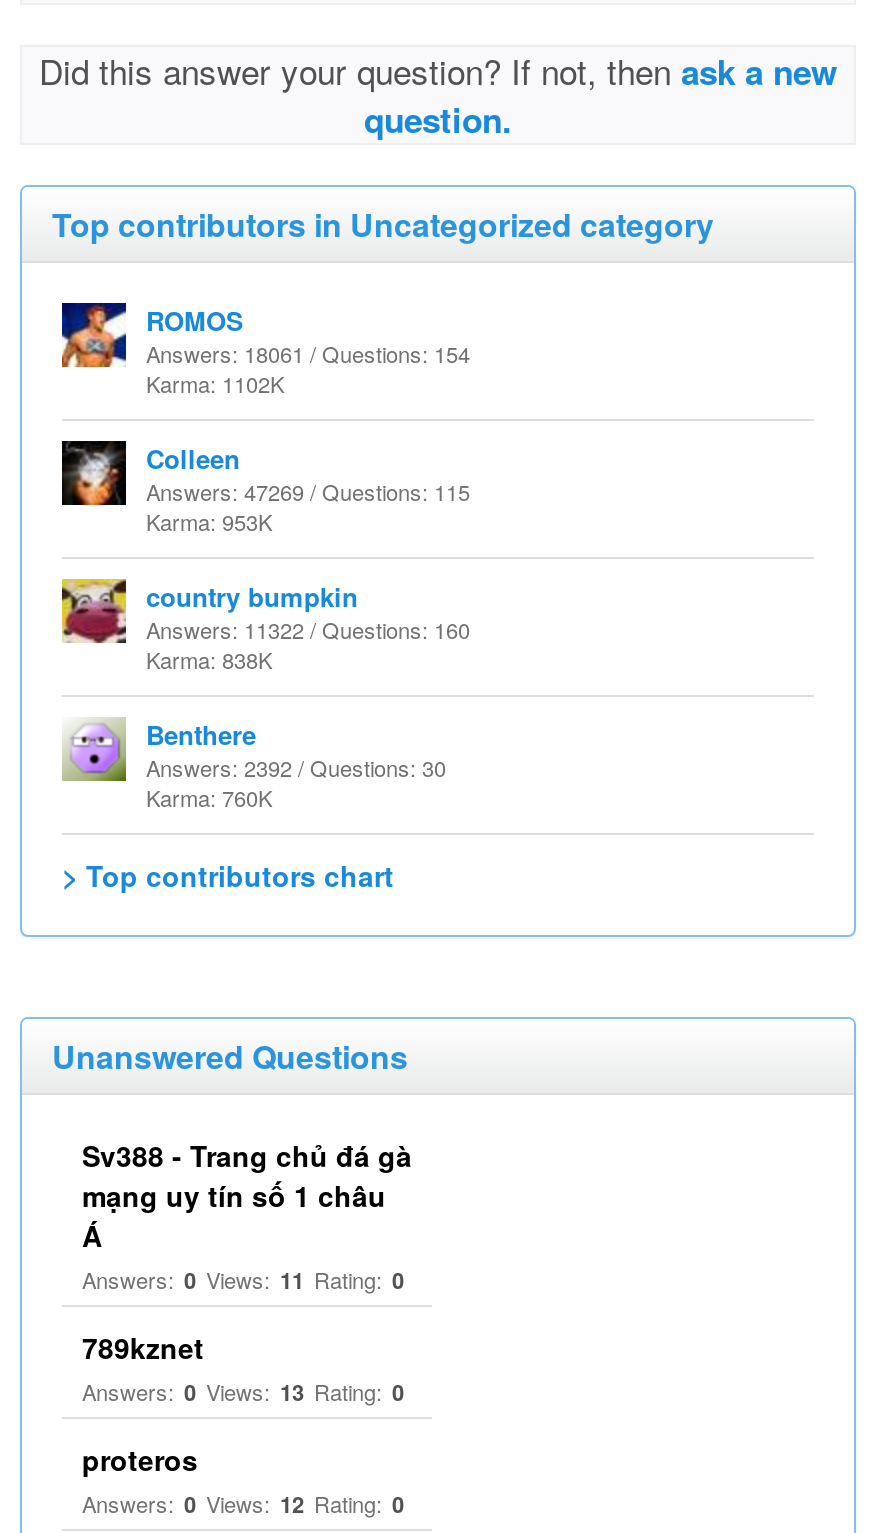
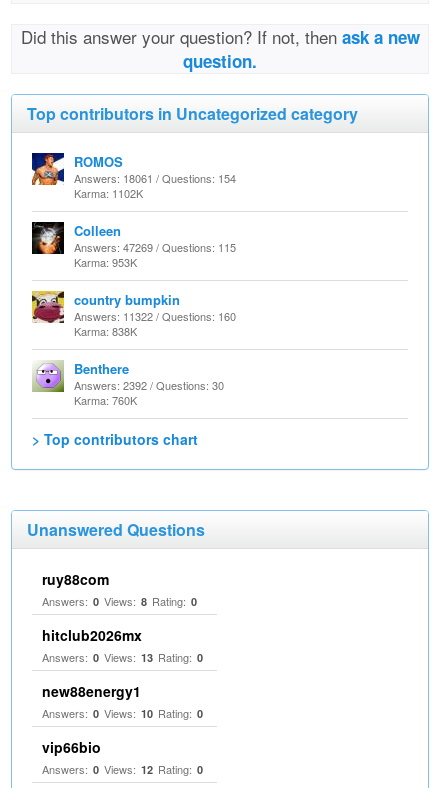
- Sv388 - Trang chủ đá gà
- mạng uy tín số 1 châu
- Á
- Answers: 0 Views: 11 Rating: 0
+ ruy88com
+ Answers: 0 Views: 8 Rating: 0

- 789kznet
+ hitclub2026mx

moved up: Answers: 0 Views: 13 Rating: 0

- proteros
+ new88energy1
+ Answers: 0 Views: 10 Rating: 0
+ vip66bio
